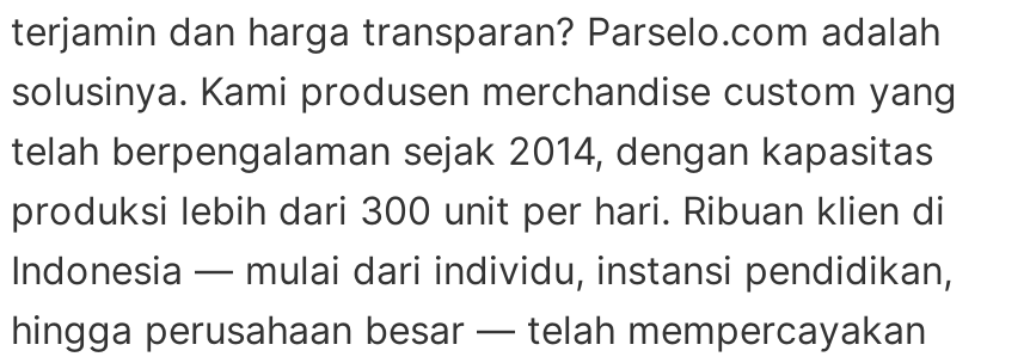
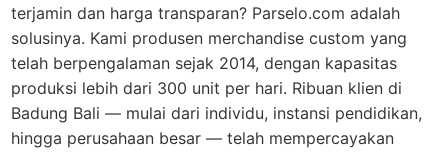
- Indonesia — mulai dari individu, instansi pendidikan,
+ Badung Bali — mulai dari individu, instansi pendidikan,
